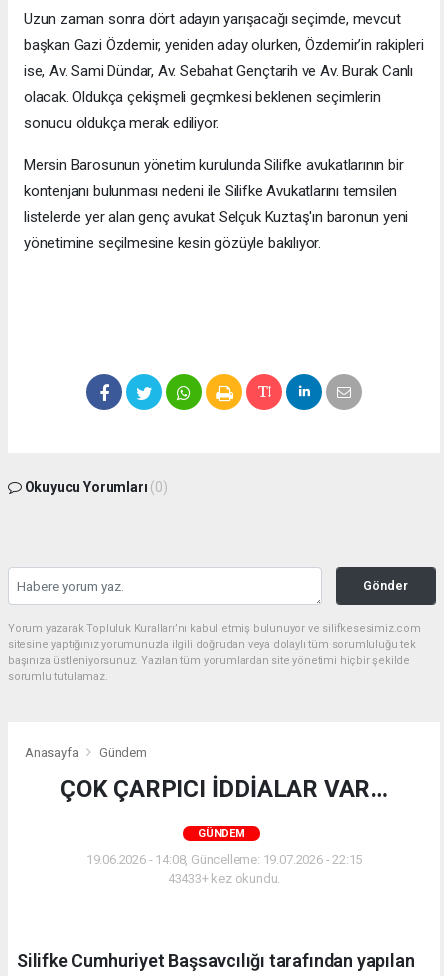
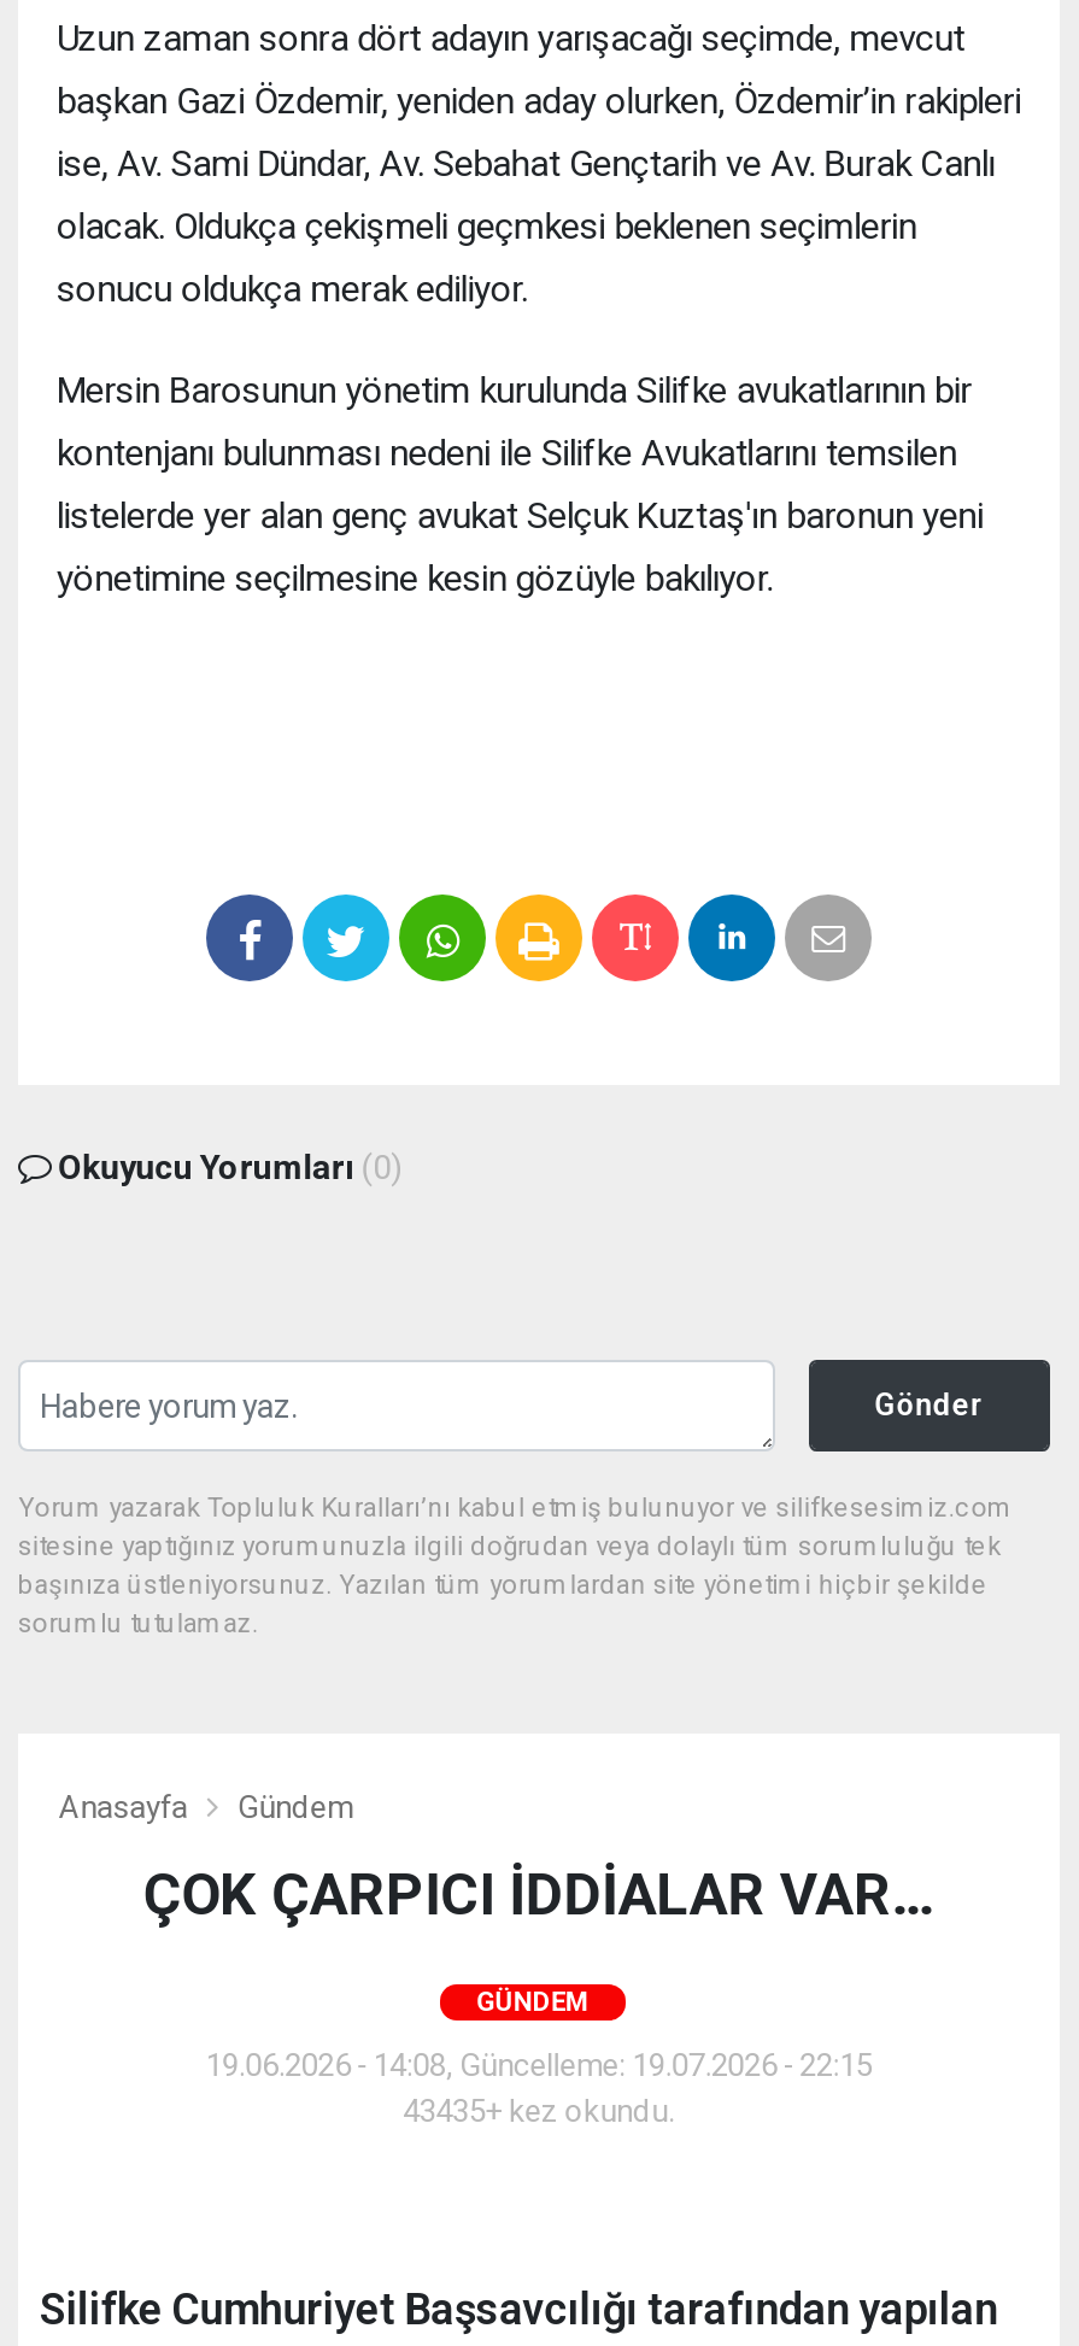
- 43433+ kez okundu.
+ 43435+ kez okundu.
